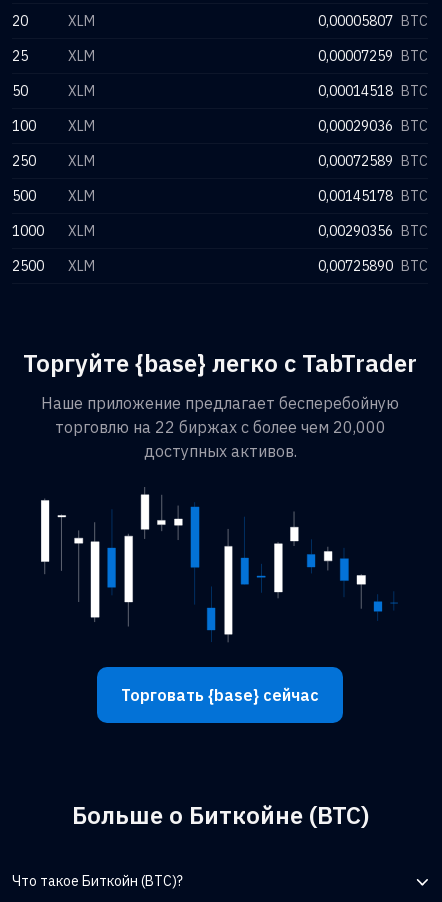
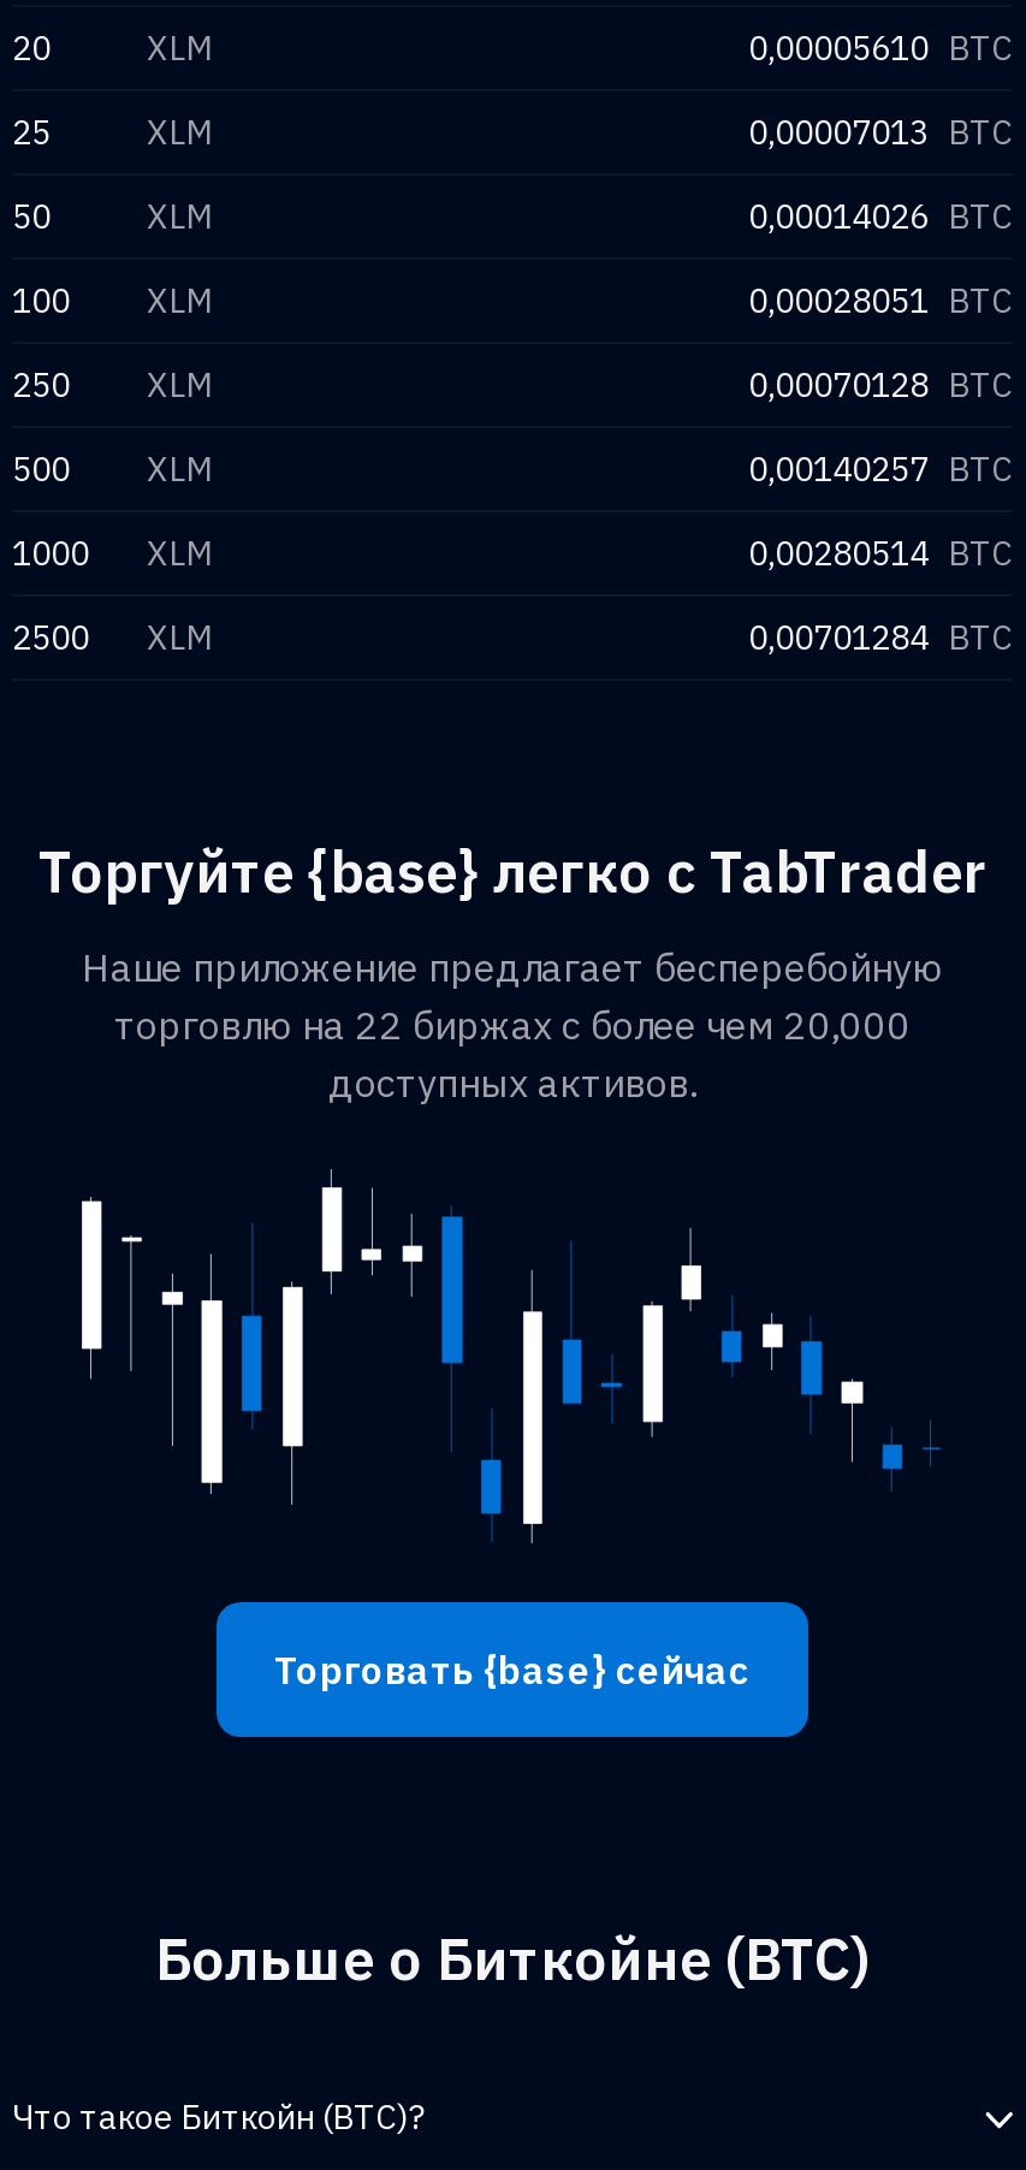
- 0,00005807 BTC
+ 0,00005610 BTC

- 0,00007259 BTC
+ 0,00007013 BTC

- 0,00014518 BTC
+ 0,00014026 BTC

- 0,00029036 BTC
+ 0,00028051 BTC

- 0,00072589 BTC
+ 0,00070128 BTC

- 0,00145178 BTC
+ 0,00140257 BTC

- 0,00290356 BTC
+ 0,00280514 BTC

- 0,00725890 BTC
+ 0,00701284 BTC
